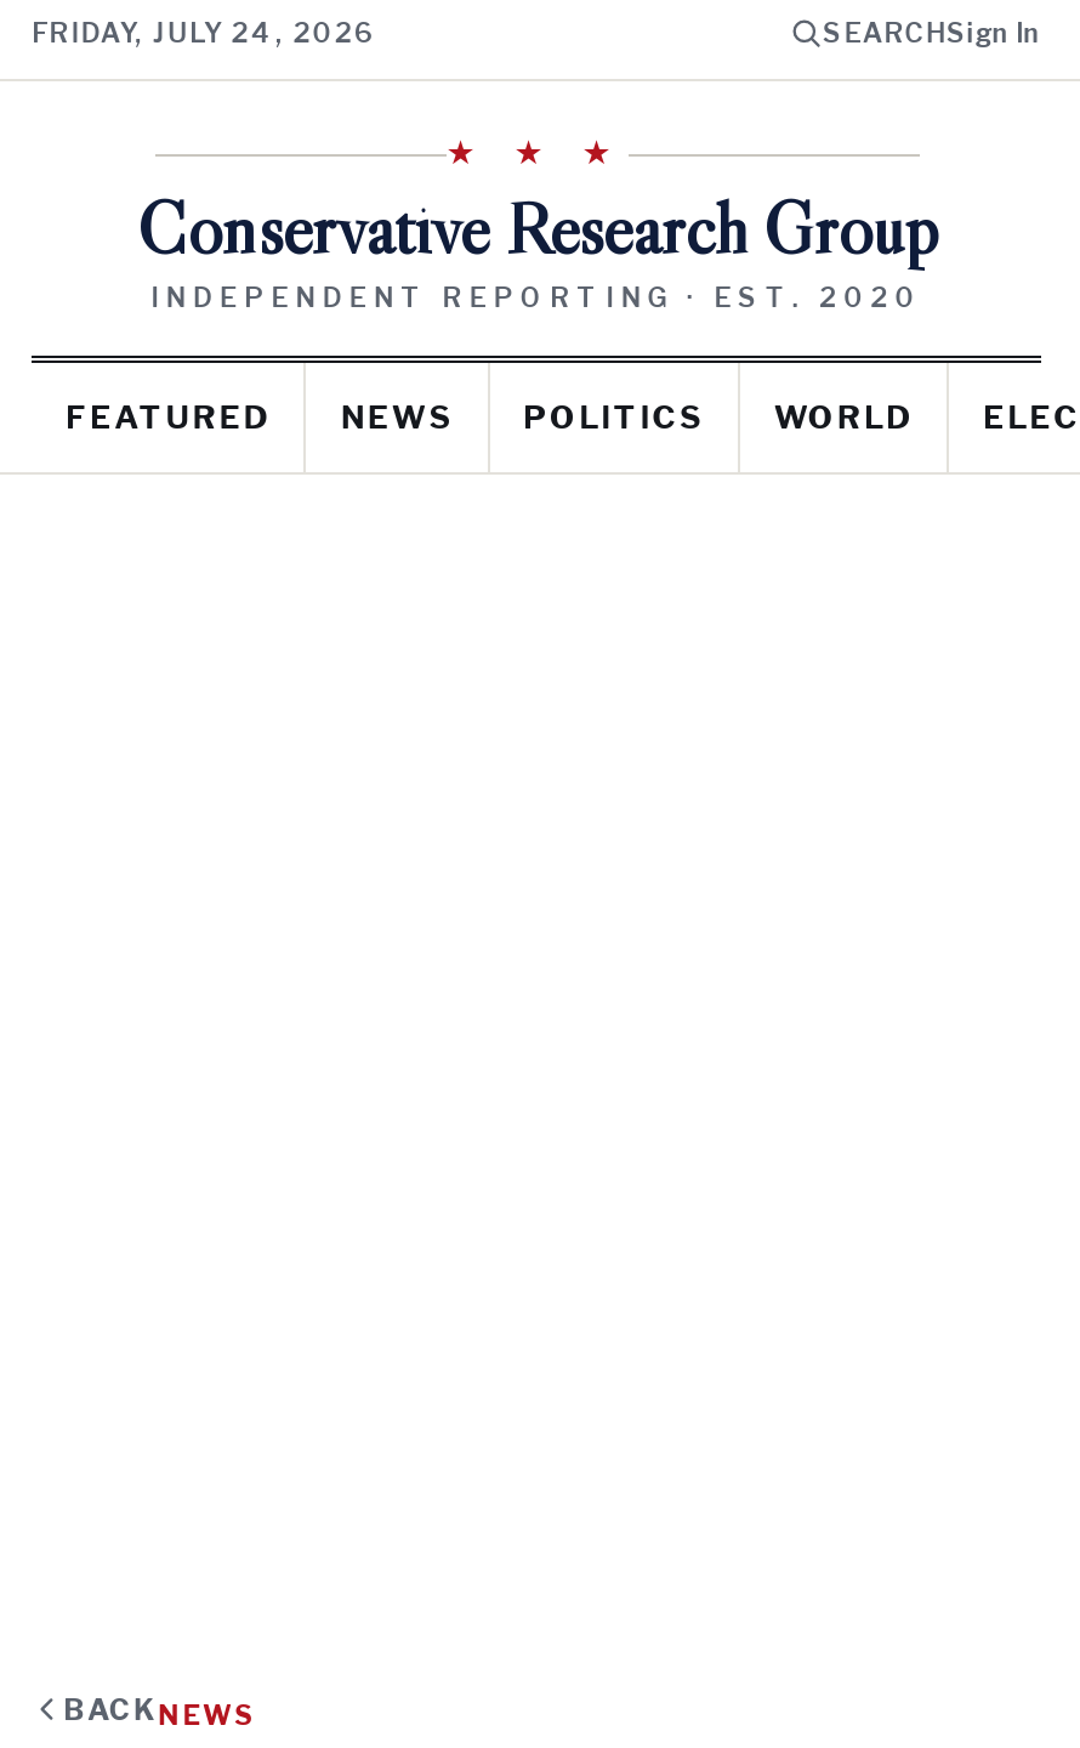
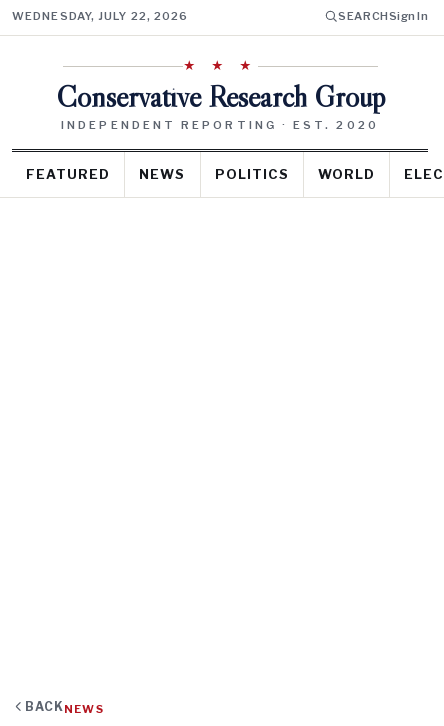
- FRIDAY, JULY 24, 2026
+ WEDNESDAY, JULY 22, 2026
